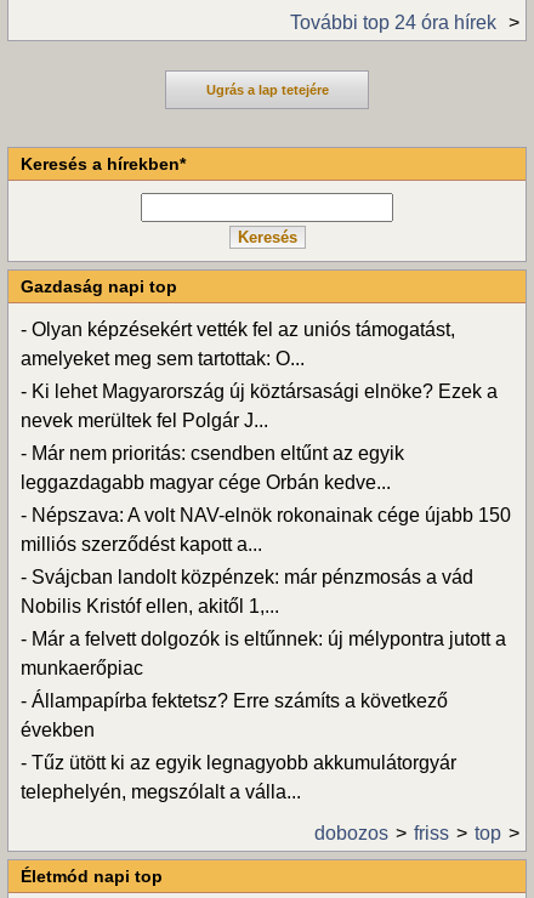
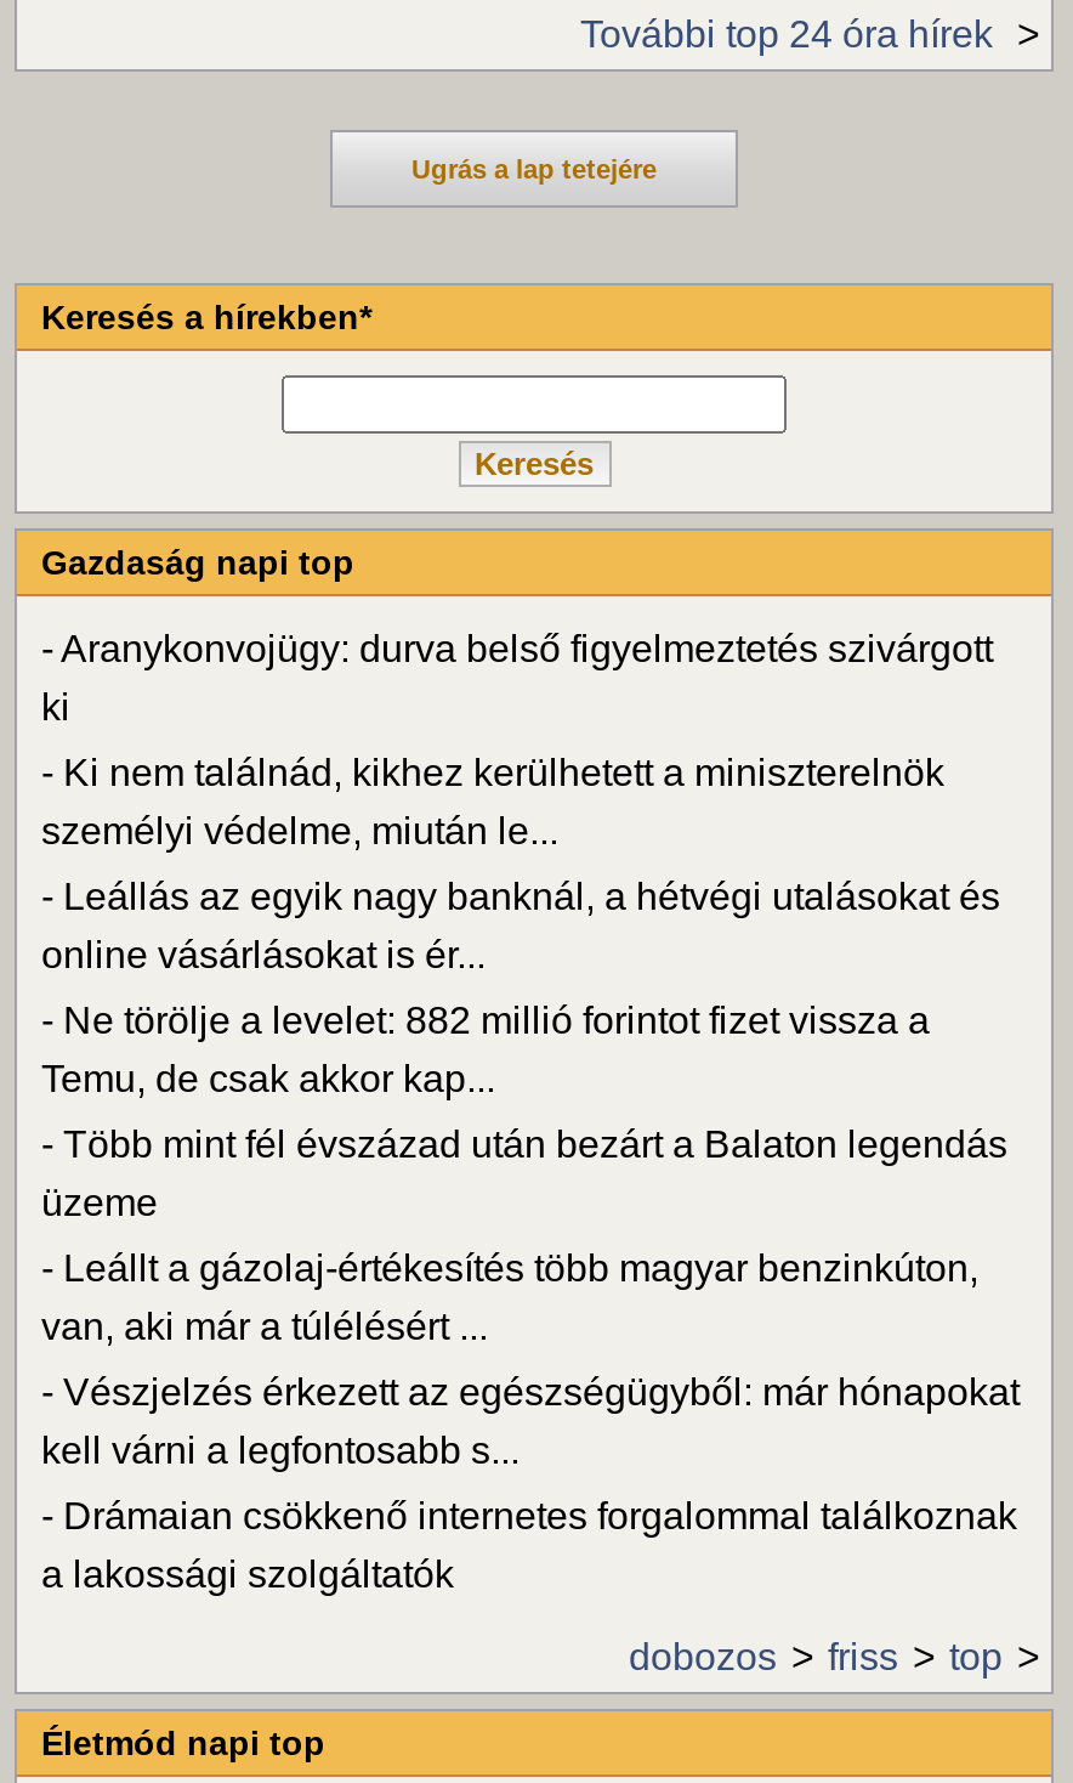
- - Olyan képzésekért vették fel az uniós támogatást,
- amelyeket meg sem tartottak: O...
+ - Aranykonvojügy: durva belső figyelmeztetés szivárgott
+ ki

- - Ki lehet Magyarország új köztársasági elnöke? Ezek a
- nevek merültek fel Polgár J...
+ - Ki nem találnád, kikhez kerülhetett a miniszterelnök
+ személyi védelme, miután le...

- - Már nem prioritás: csendben eltűnt az egyik
- leggazdagabb magyar cége Orbán kedve...
+ - Leállás az egyik nagy banknál, a hétvégi utalásokat és
+ online vásárlásokat is ér...

- - Népszava: A volt NAV-elnök rokonainak cége újabb 150
- milliós szerződést kapott a...
+ - Ne törölje a levelet: 882 millió forintot fizet vissza a
+ Temu, de csak akkor kap...

- - Svájcban landolt közpénzek: már pénzmosás a vád
- Nobilis Kristóf ellen, akitől 1,...
+ - Több mint fél évszázad után bezárt a Balaton legendás
+ üzeme

- - Már a felvett dolgozók is eltűnnek: új mélypontra jutott a
- munkaerőpiac
+ - Leállt a gázolaj-értékesítés több magyar benzinkúton,
+ van, aki már a túlélésért ...

- - Állampapírba fektetsz? Erre számíts a következő
- években
+ - Vészjelzés érkezett az egészségügyből: már hónapokat
+ kell várni a legfontosabb s...

- - Tűz ütött ki az egyik legnagyobb akkumulátorgyár
- telephelyén, megszólalt a válla...
+ - Drámaian csökkenő internetes forgalommal találkoznak
+ a lakossági szolgáltatók
